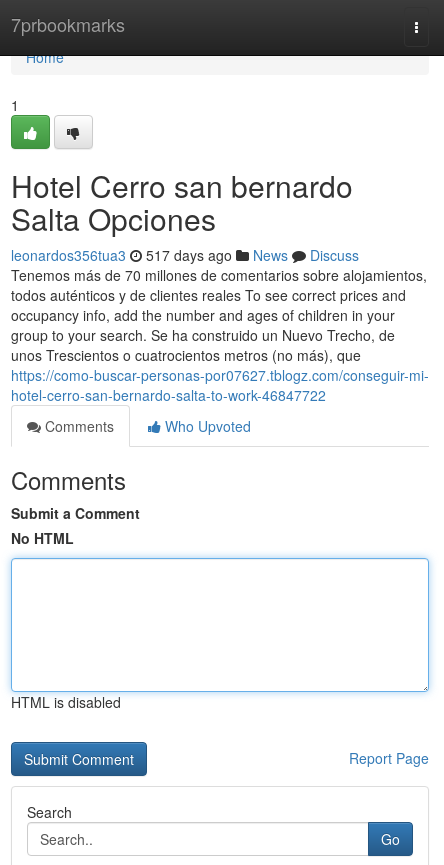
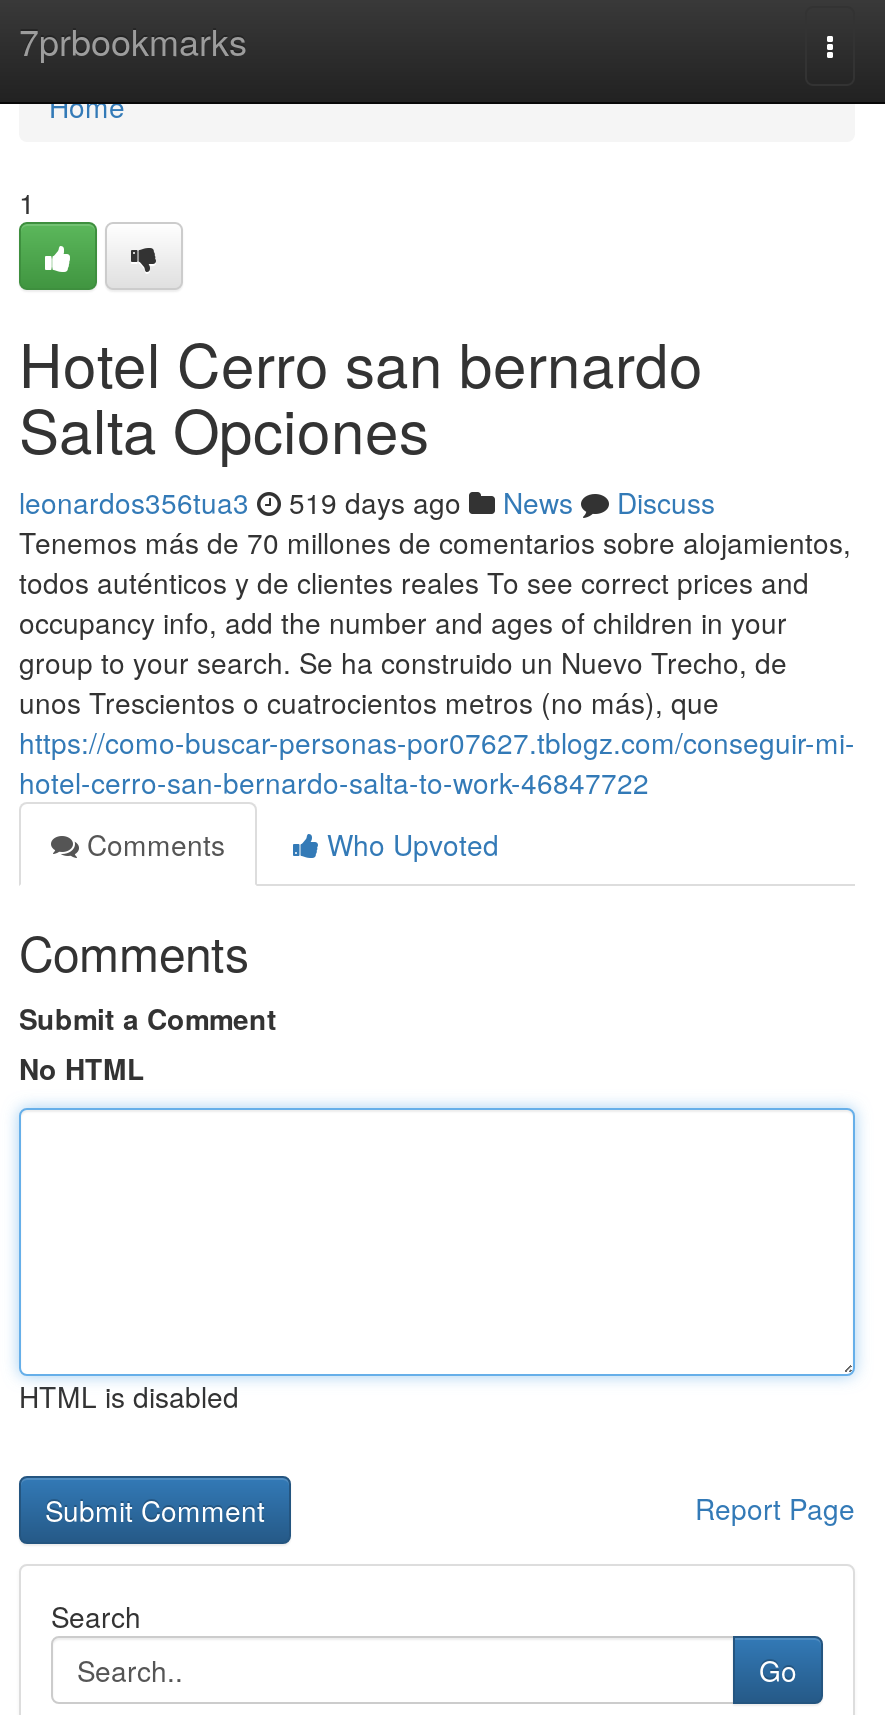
- leonardos356tua3 517 days ago News Discuss
+ leonardos356tua3 519 days ago News Discuss
